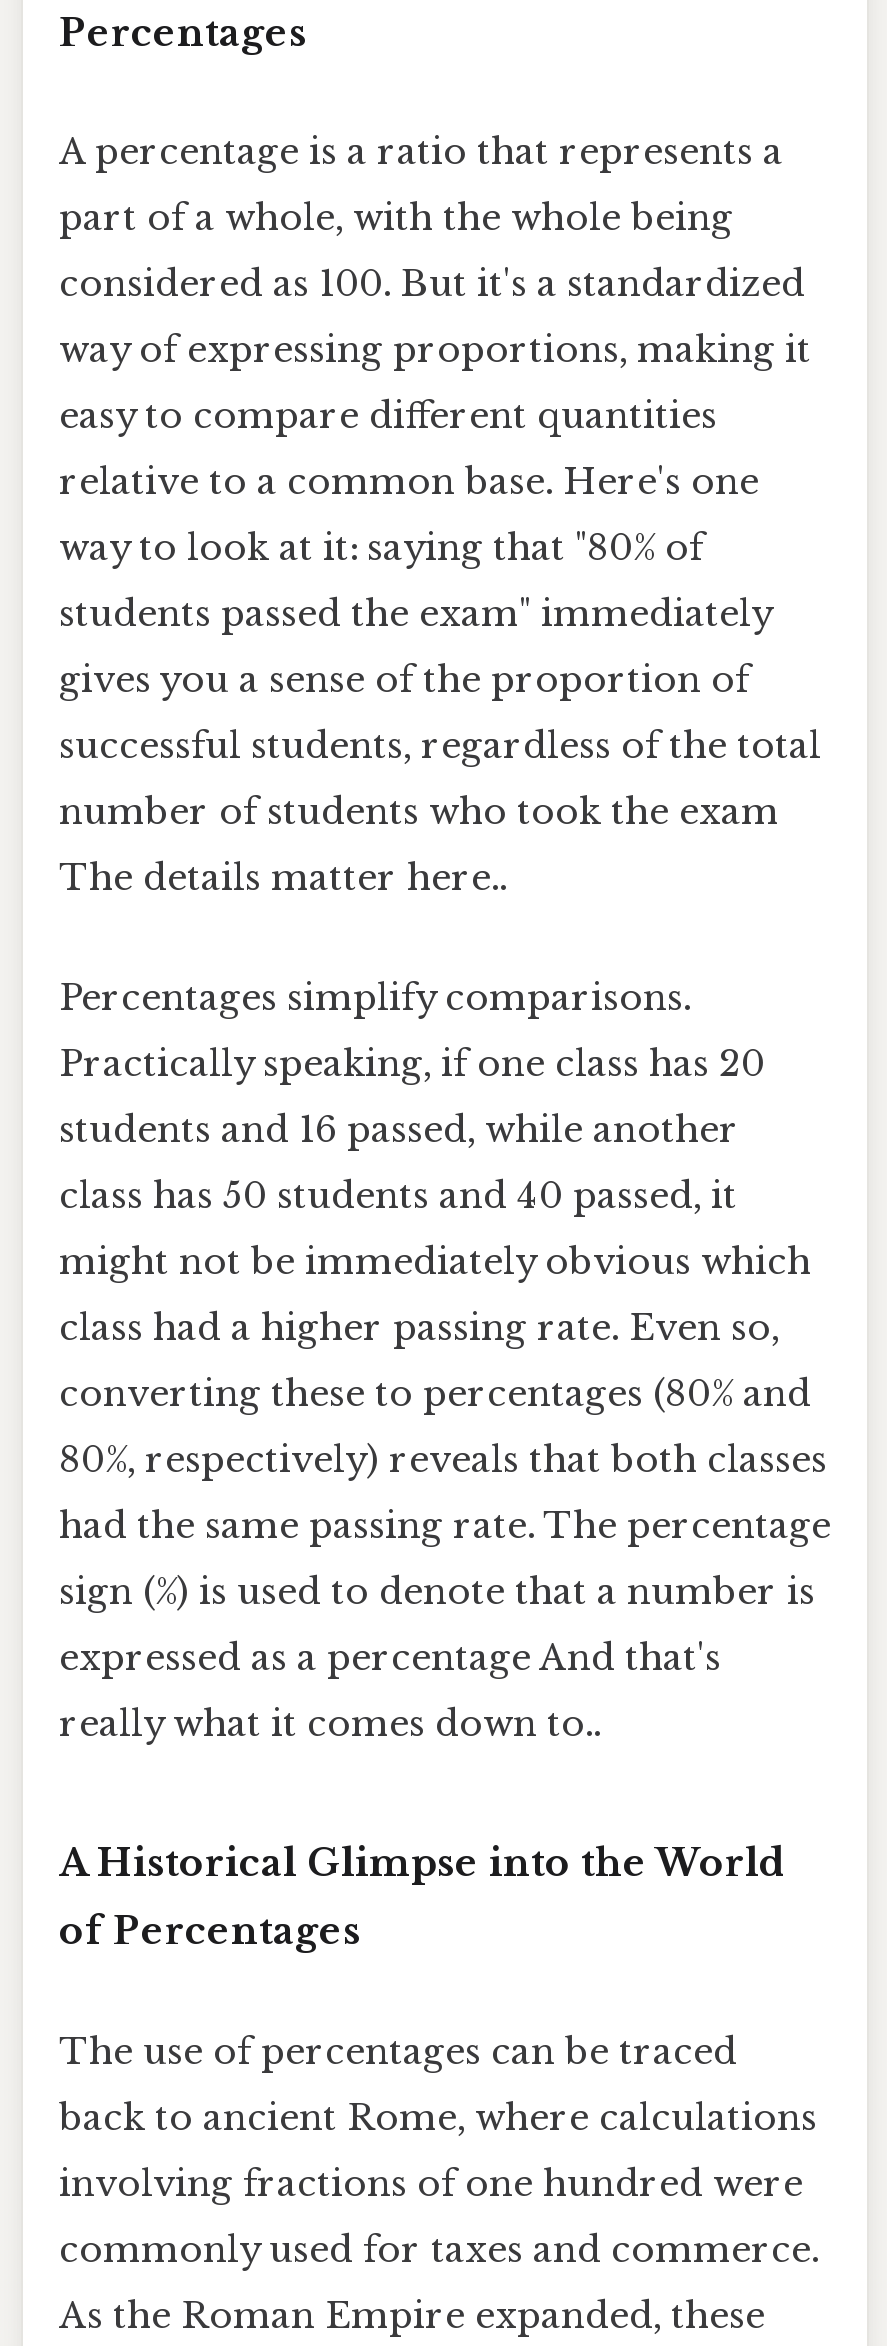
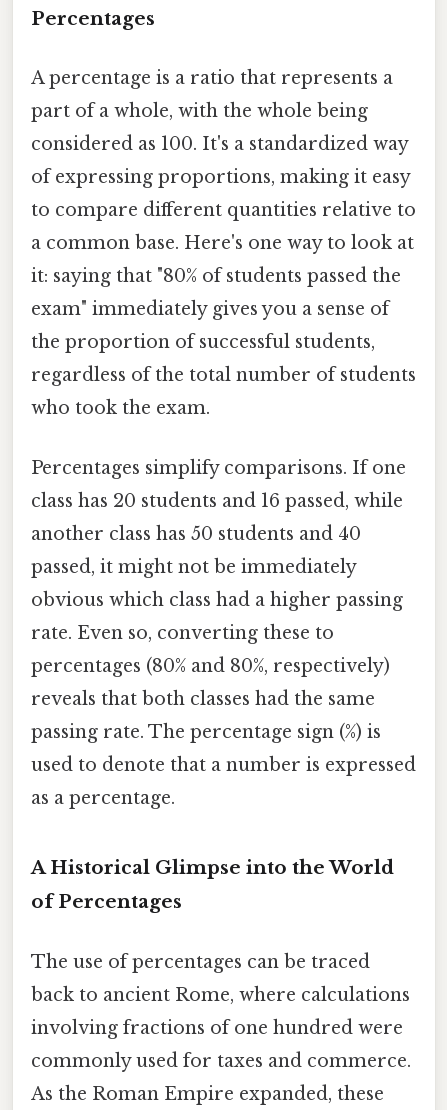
- considered as 100. But it's a standardized
- way of expressing proportions, making it
- easy to compare different quantities
- relative to a common base. Here's one
- way to look at it: saying that "80% of
- students passed the exam" immediately
- gives you a sense of the proportion of
- successful students, regardless of the total
- number of students who took the exam
- The details matter here..
- Percentages simplify comparisons.
- Practically speaking, if one class has 20
- students and 16 passed, while another
- class has 50 students and 40 passed, it
- might not be immediately obvious which
- class had a higher passing rate. Even so,
- converting these to percentages (80% and
- 80%, respectively) reveals that both classes
- had the same passing rate. The percentage
- sign (%) is used to denote that a number is
- expressed as a percentage And that's
- really what it comes down to..
+ considered as 100. It's a standardized way
+ of expressing proportions, making it easy
+ to compare different quantities relative to
+ a common base. Here's one way to look at
+ it: saying that "80% of students passed the
+ exam" immediately gives you a sense of
+ the proportion of successful students,
+ regardless of the total number of students
+ who took the exam.
+ Percentages simplify comparisons. If one
+ class has 20 students and 16 passed, while
+ another class has 50 students and 40
+ passed, it might not be immediately
+ obvious which class had a higher passing
+ rate. Even so, converting these to
+ percentages (80% and 80%, respectively)
+ reveals that both classes had the same
+ passing rate. The percentage sign (%) is
+ used to denote that a number is expressed
+ as a percentage.
